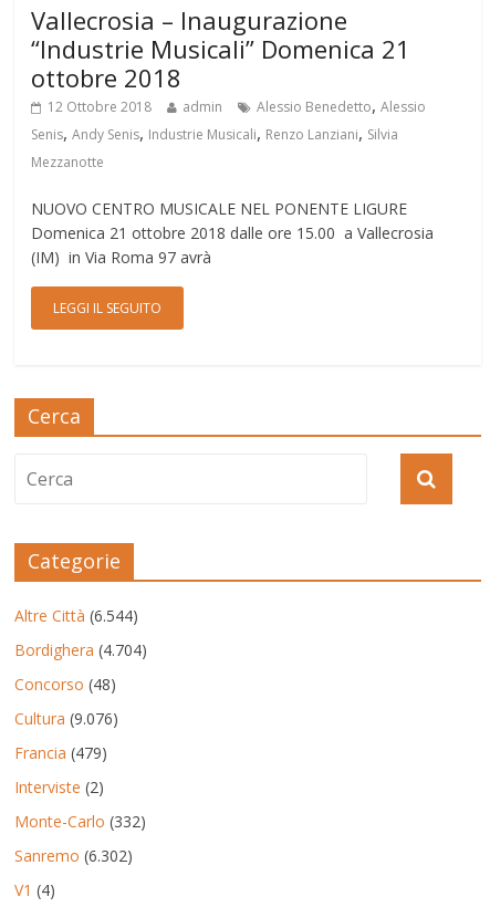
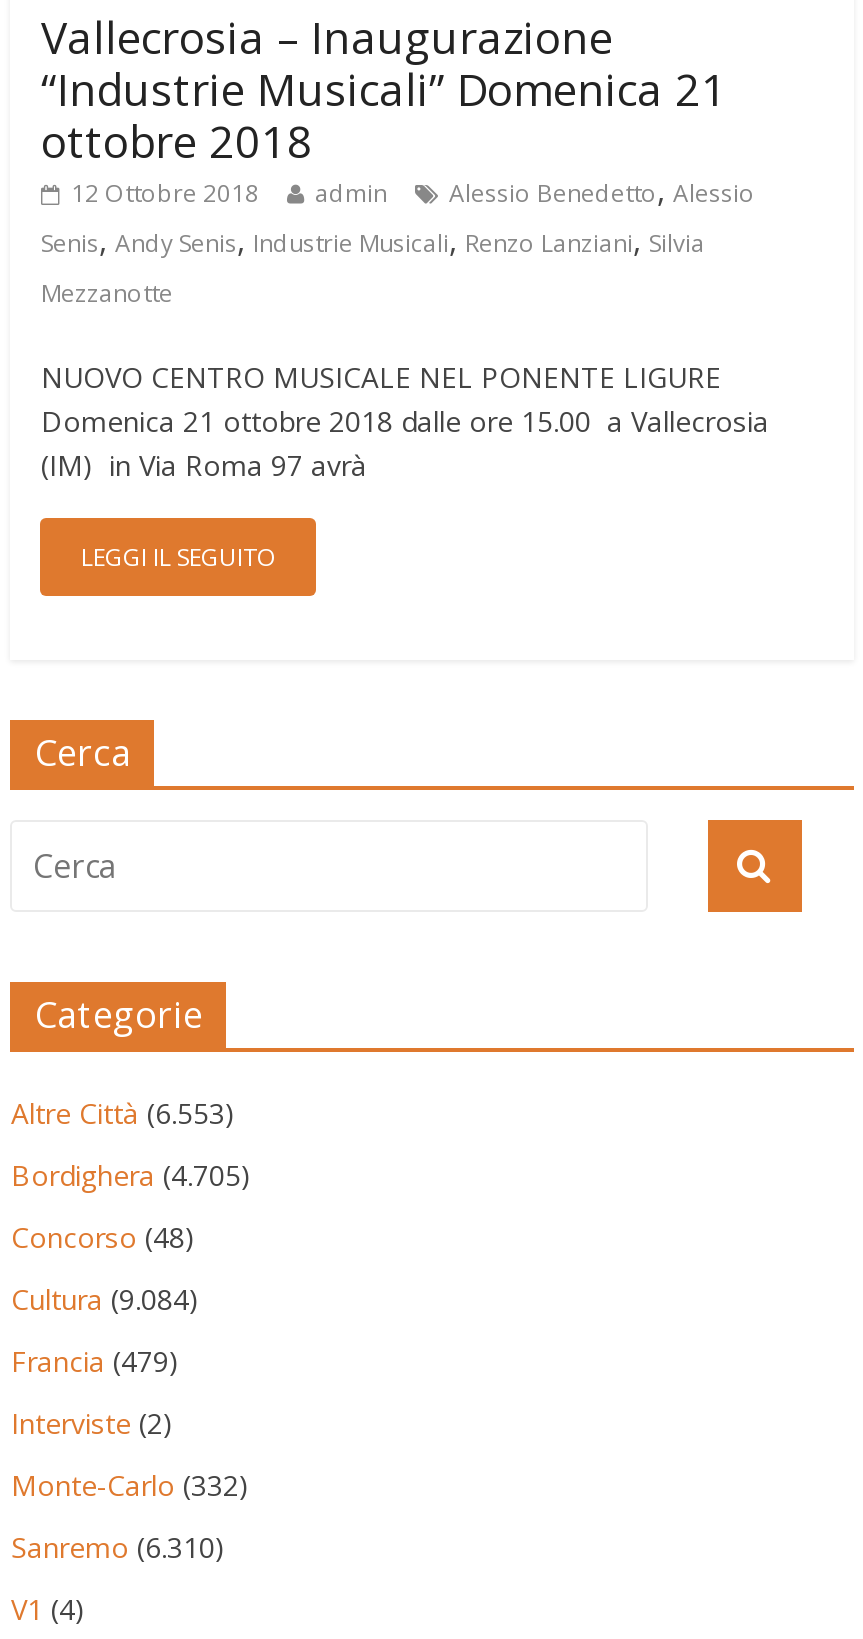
- Altre Città (6.544)
+ Altre Città (6.553)

- Bordighera (4.704)
+ Bordighera (4.705)

- Cultura (9.076)
+ Cultura (9.084)

- Sanremo (6.302)
+ Sanremo (6.310)
